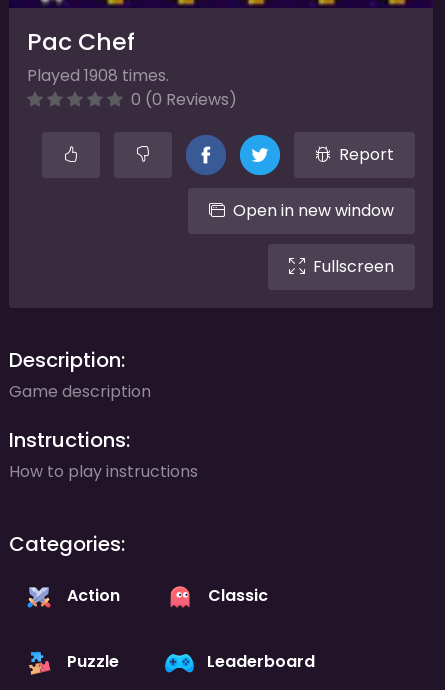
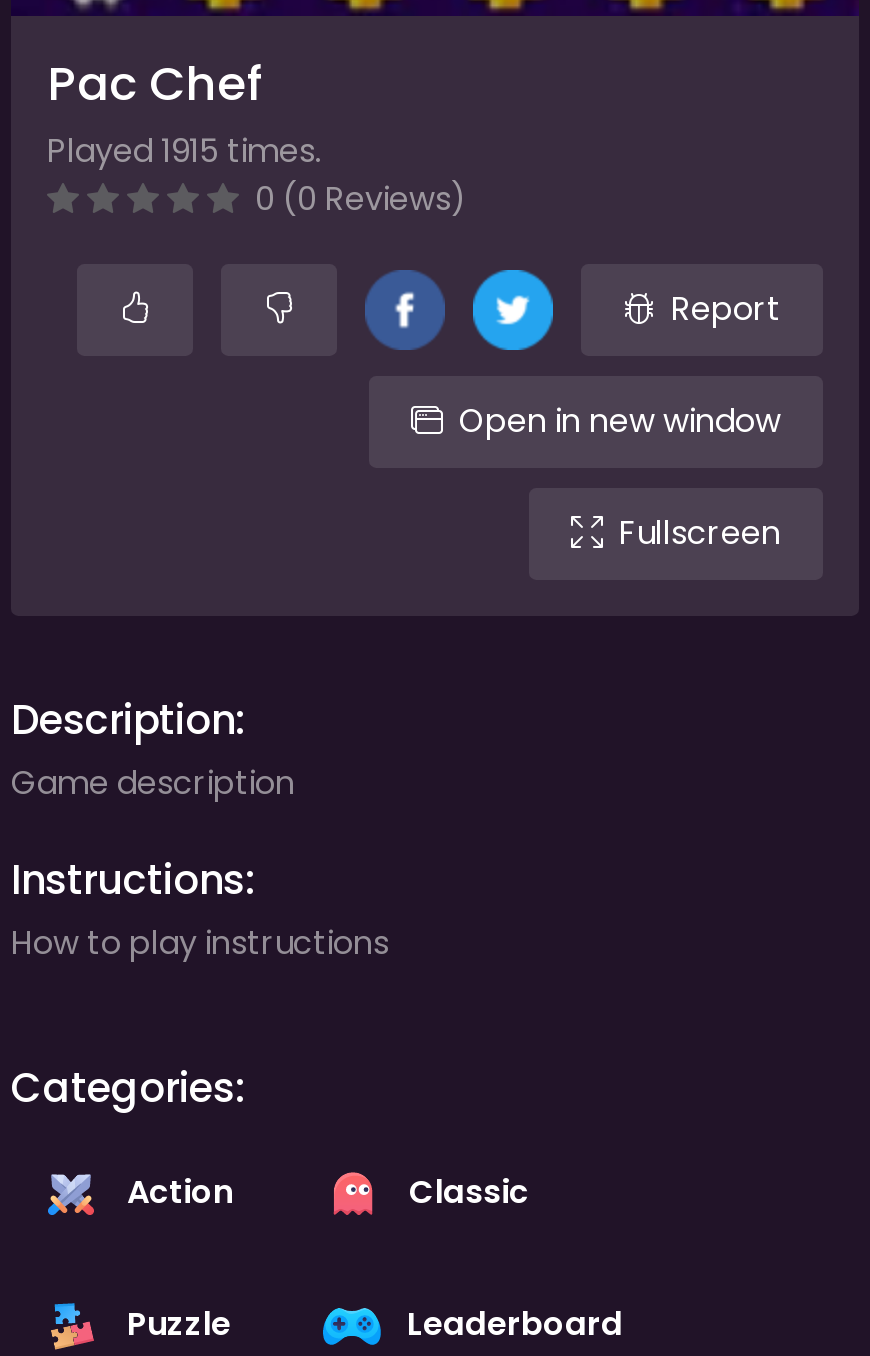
- Played 1908 times.
+ Played 1915 times.
